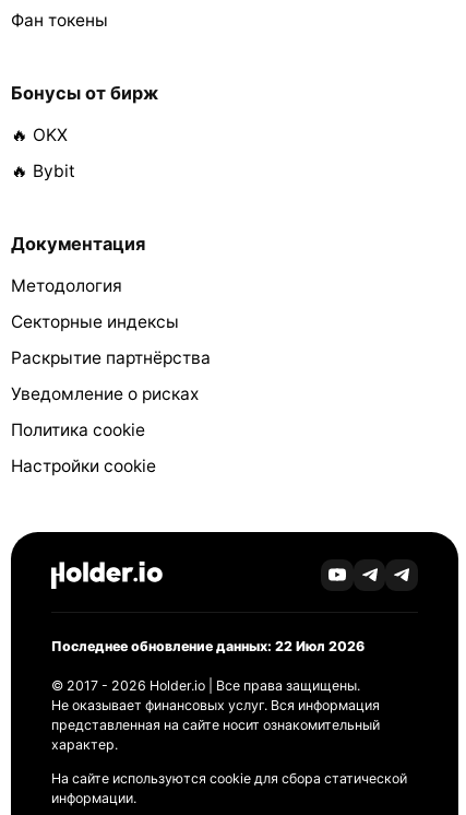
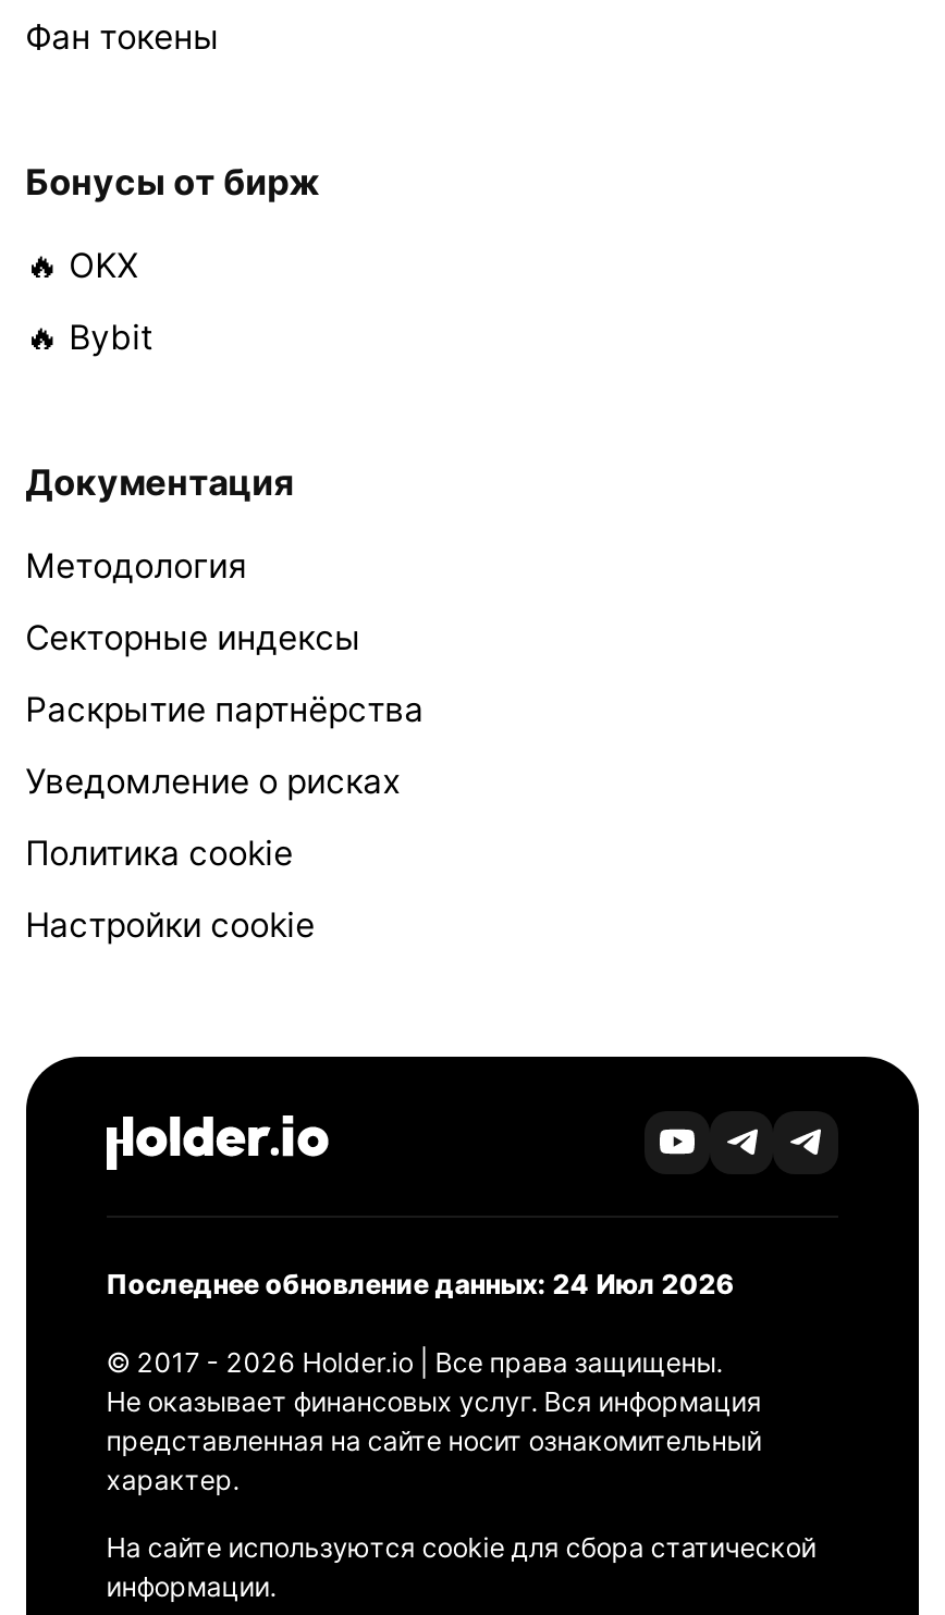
- Последнее обновление данных: 22 Июл 2026
+ Последнее обновление данных: 24 Июл 2026
